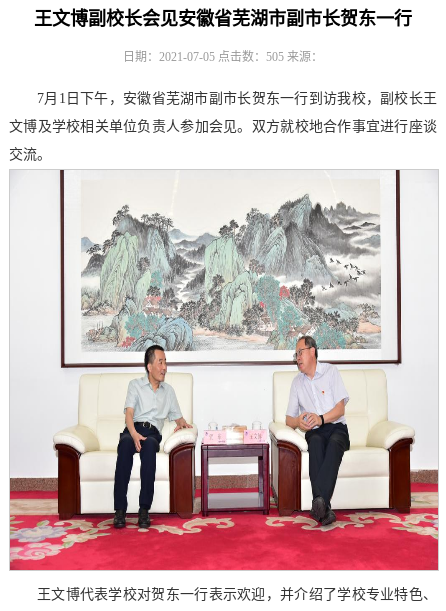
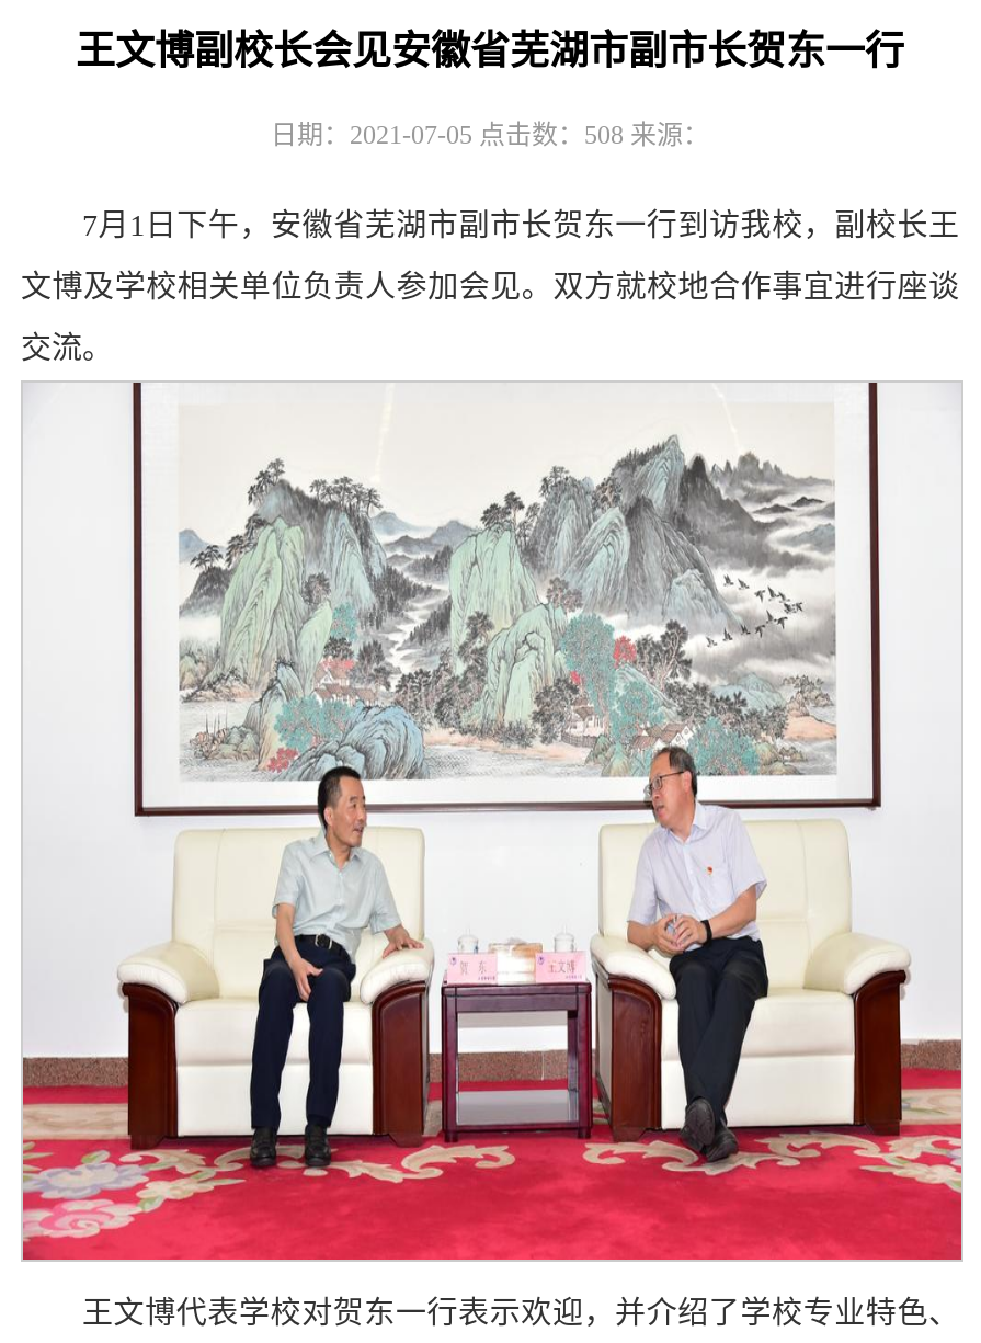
- 日期：2021-07-05 点击数：505 来源：
+ 日期：2021-07-05 点击数：508 来源：
